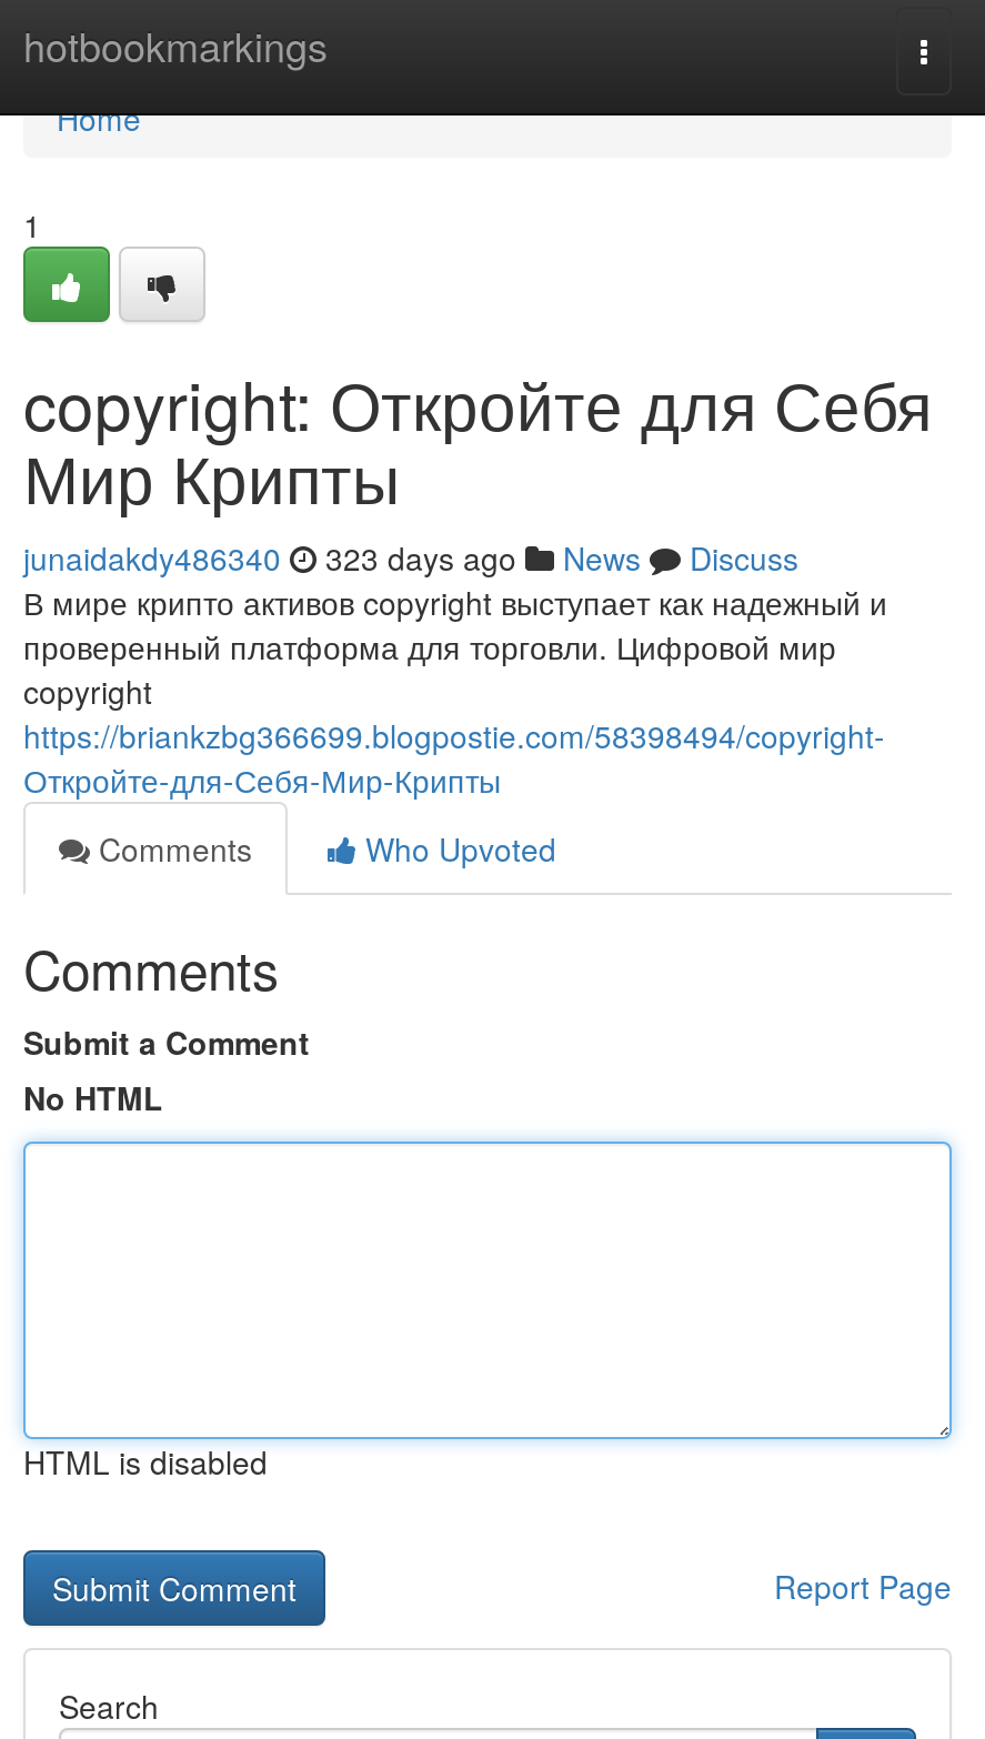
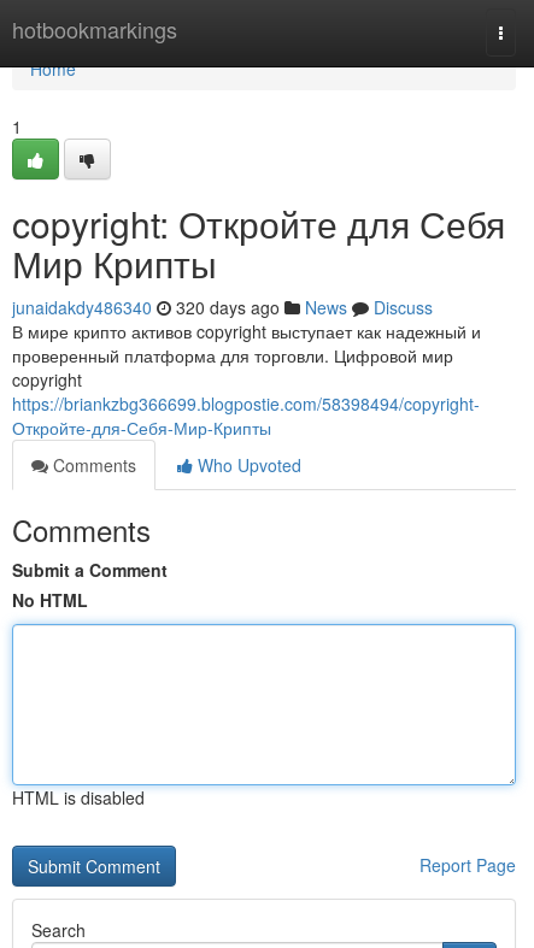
- junaidakdy486340 323 days ago News Discuss
+ junaidakdy486340 320 days ago News Discuss
